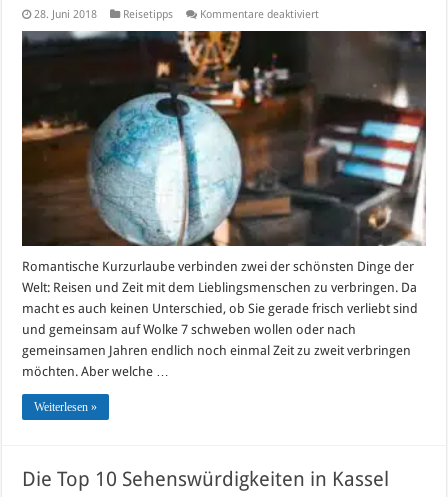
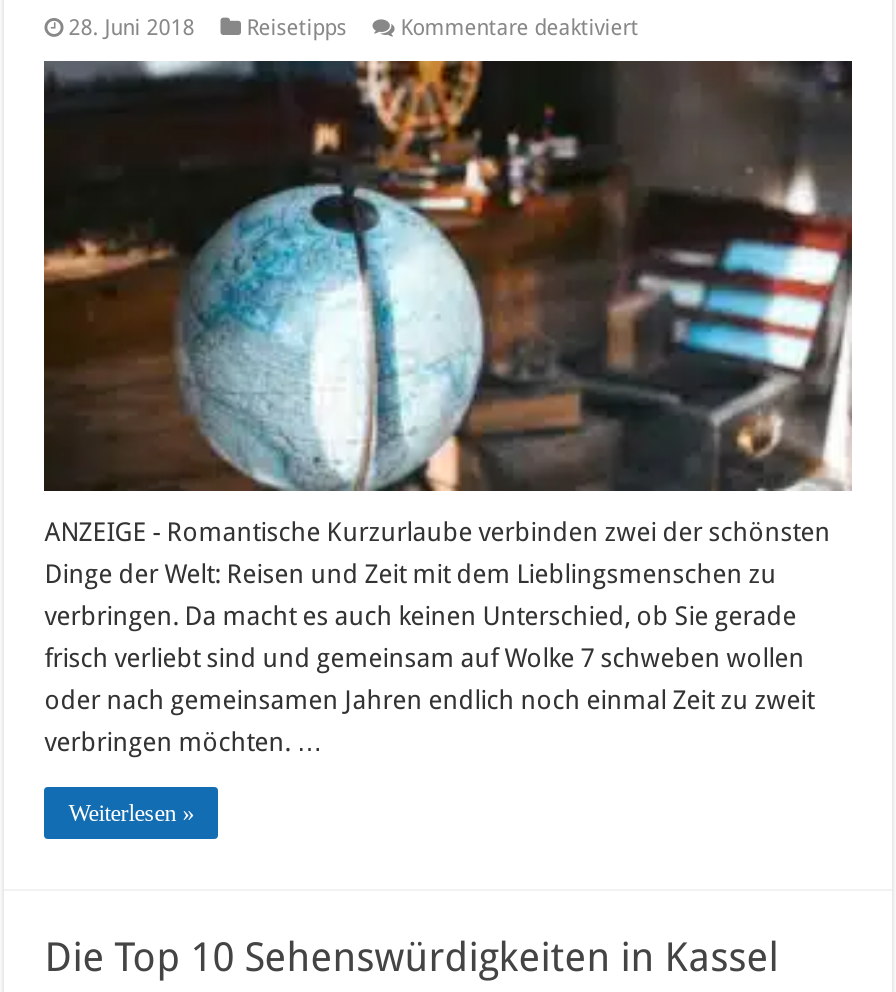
- Romantische Kurzurlaube verbinden zwei der schönsten Dinge der
- Welt: Reisen und Zeit mit dem Lieblingsmenschen zu verbringen. Da
- macht es auch keinen Unterschied, ob Sie gerade frisch verliebt sind
- und gemeinsam auf Wolke 7 schweben wollen oder nach
- gemeinsamen Jahren endlich noch einmal Zeit zu zweit verbringen
- möchten. Aber welche …
+ ANZEIGE - Romantische Kurzurlaube verbinden zwei der schönsten
+ Dinge der Welt: Reisen und Zeit mit dem Lieblingsmenschen zu
+ verbringen. Da macht es auch keinen Unterschied, ob Sie gerade
+ frisch verliebt sind und gemeinsam auf Wolke 7 schweben wollen
+ oder nach gemeinsamen Jahren endlich noch einmal Zeit zu zweit
+ verbringen möchten. …
